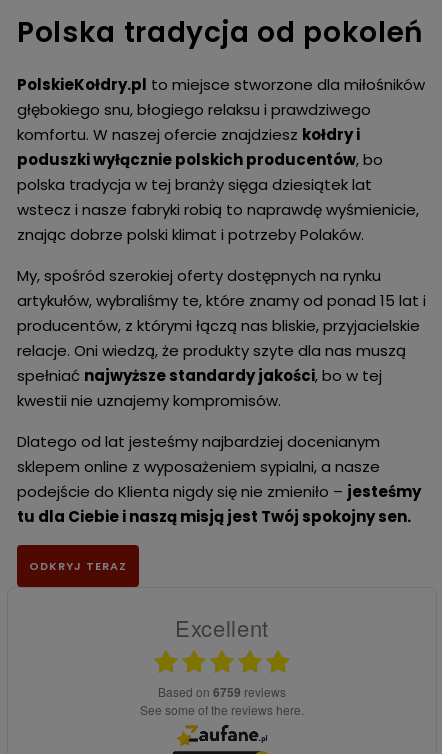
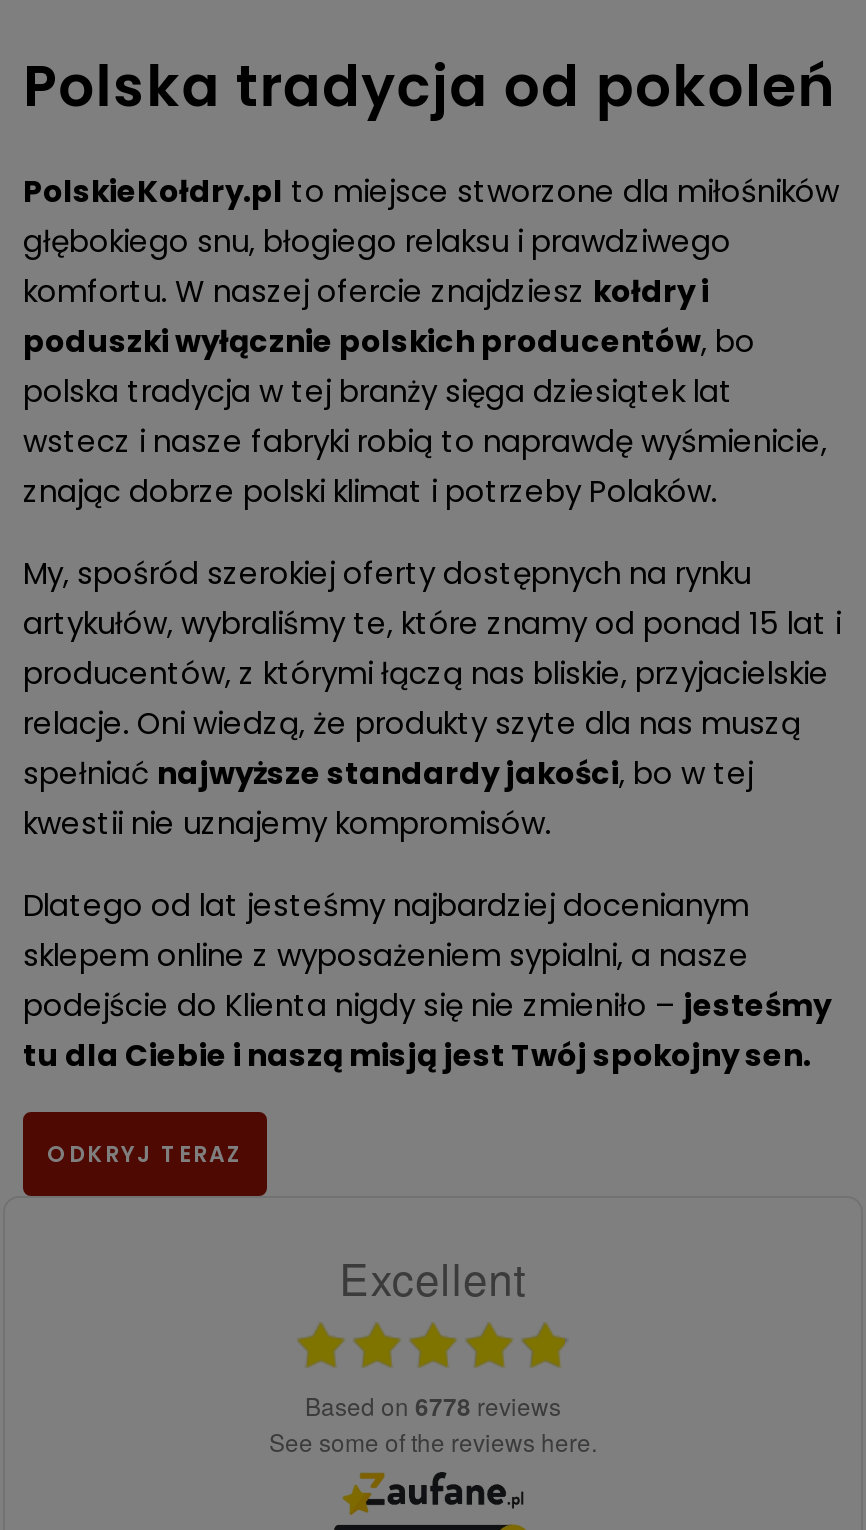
- based on 6759 reviews
+ based on 6778 reviews
